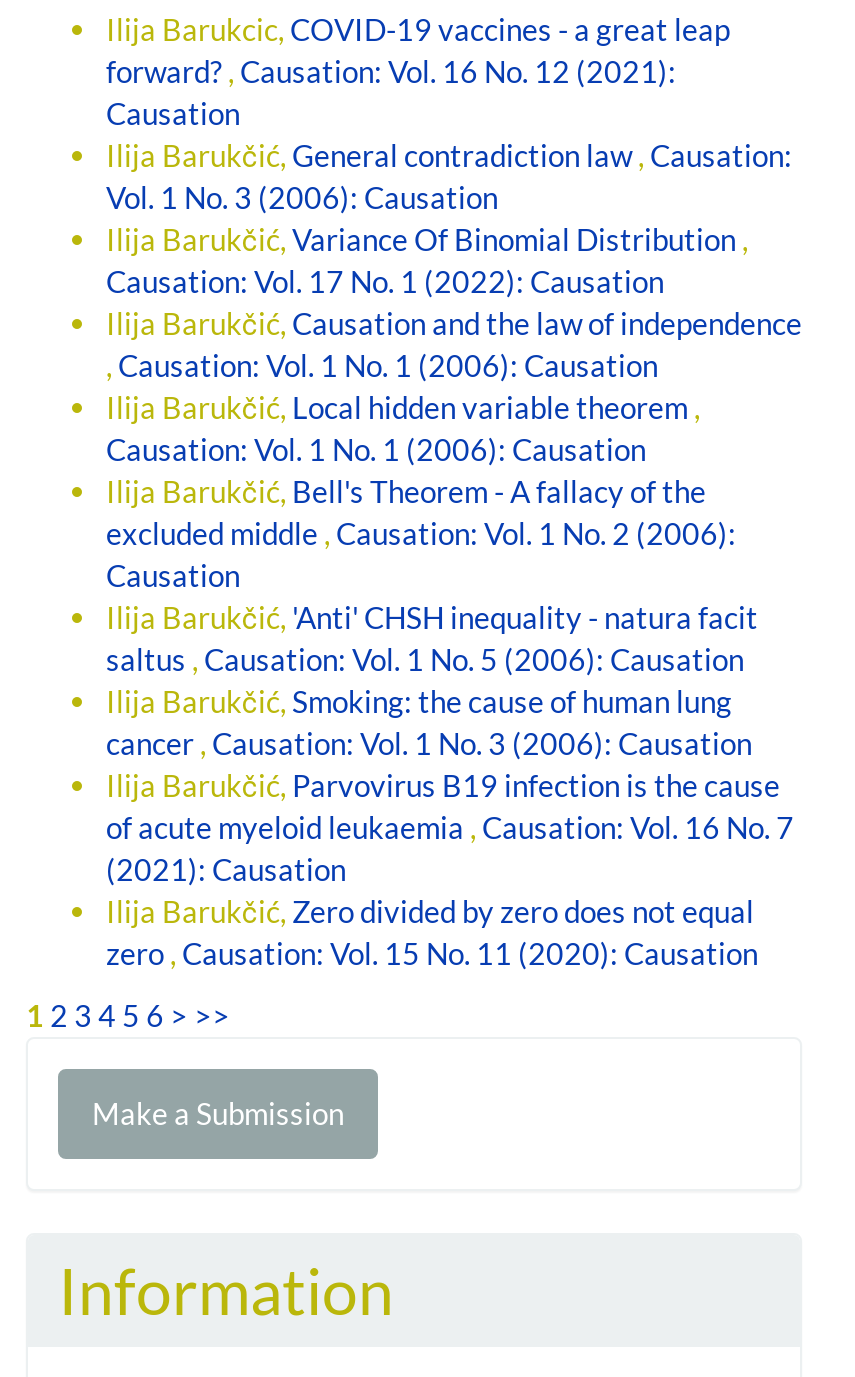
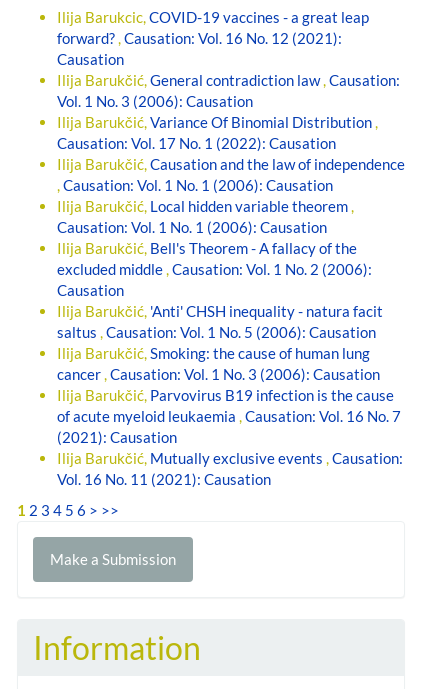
- Ilija Barukčić, Zero divided by zero does not equal
- zero, Causation: Vol. 15 No. 11 (2020): Causation
+ Ilija Barukčić, Mutually exclusive events, Causation:
+ Vol. 16 No. 11 (2021): Causation
